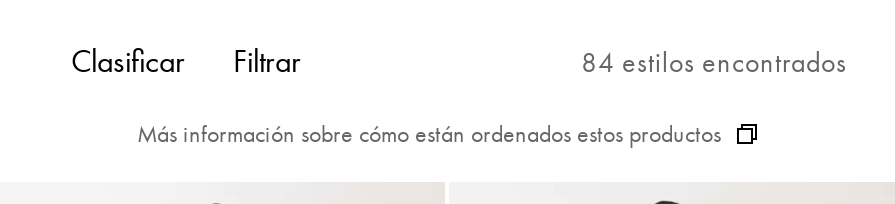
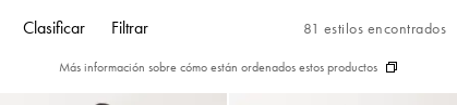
- 84 estilos encontrados
+ 81 estilos encontrados
